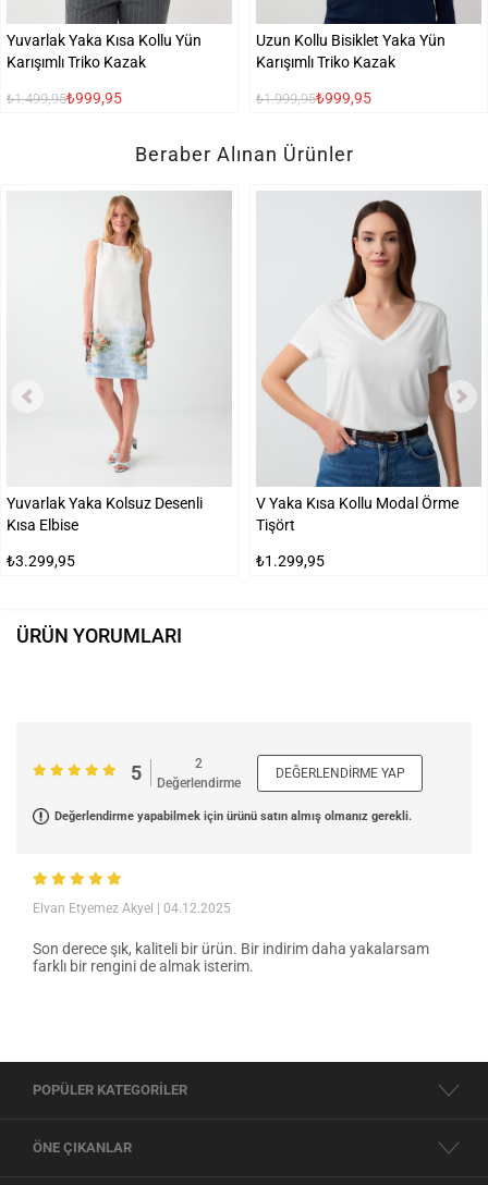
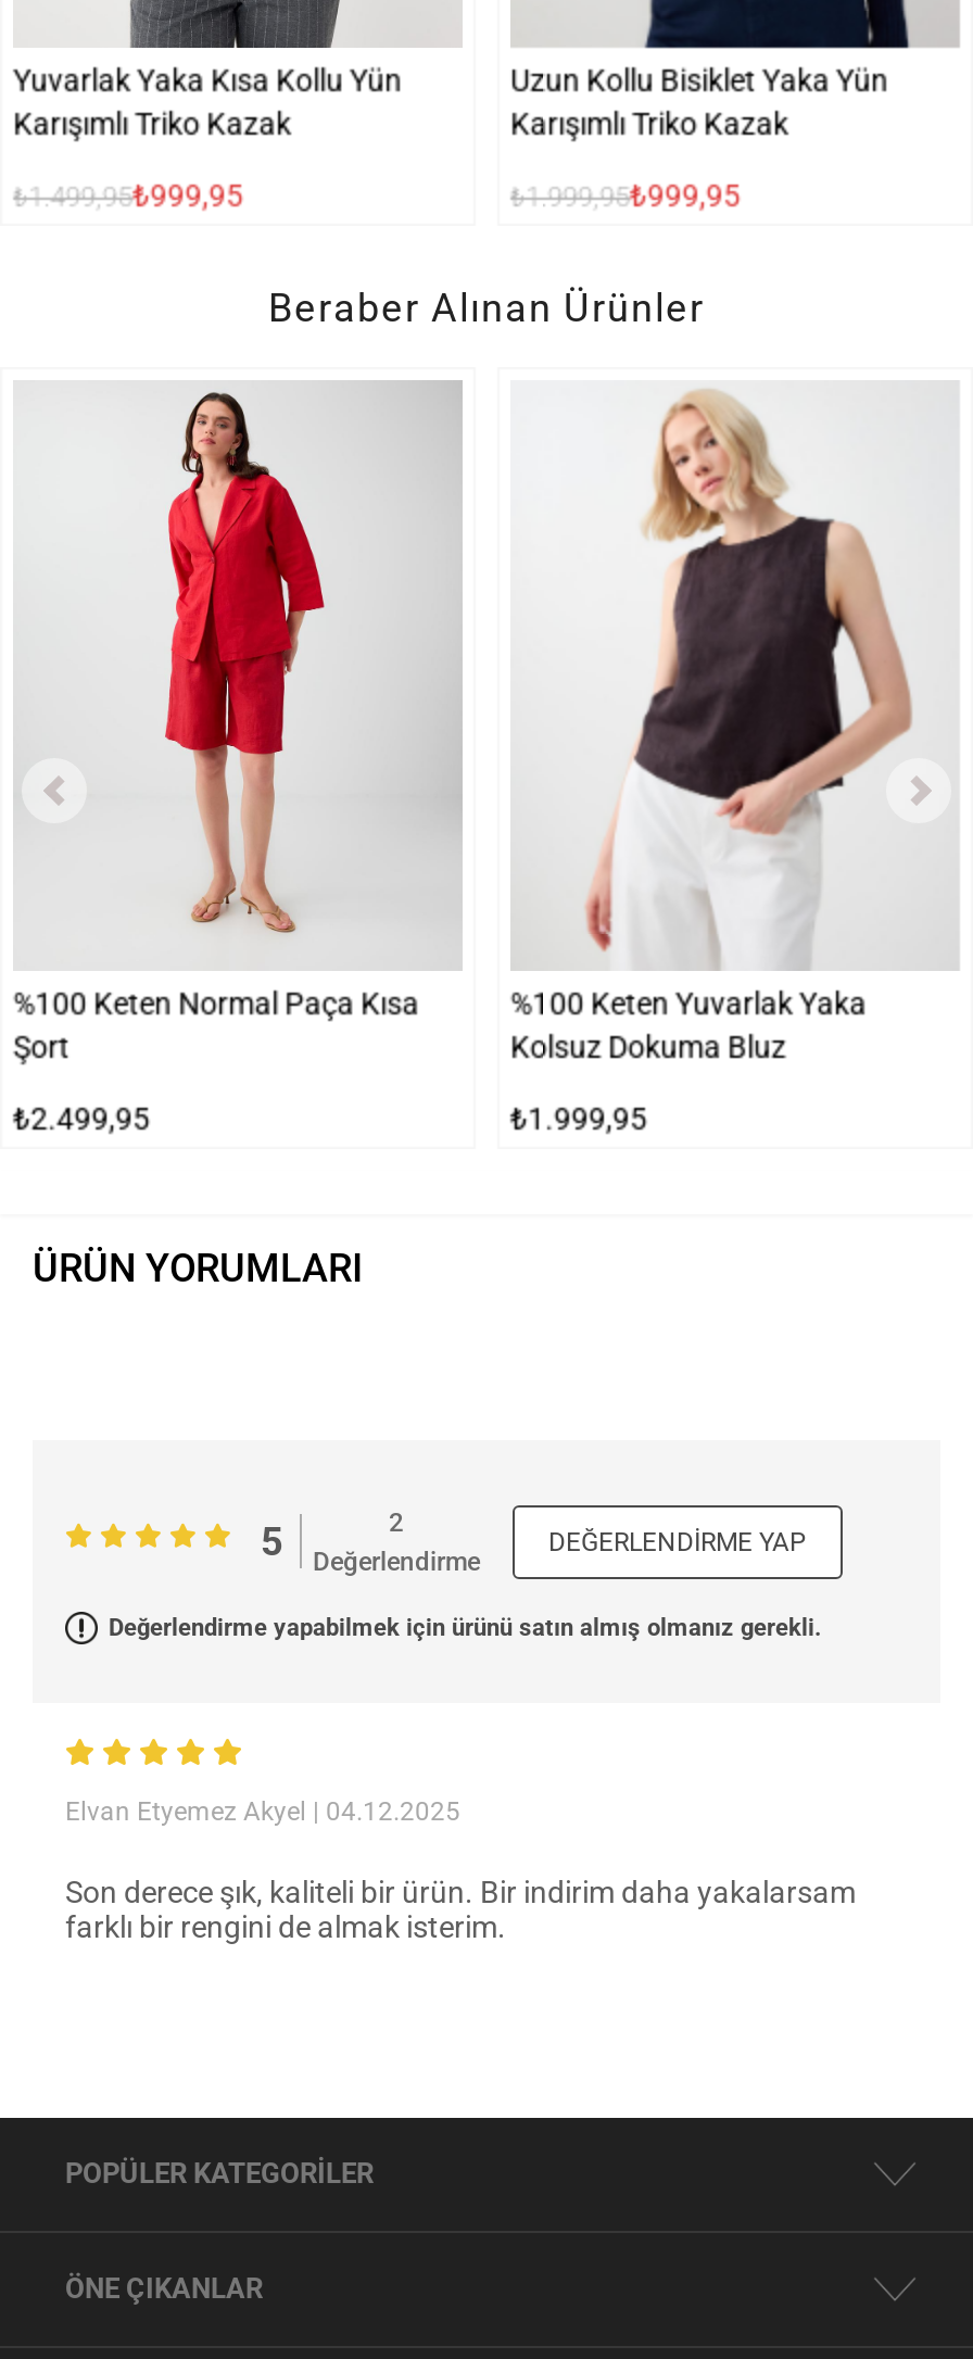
- [image]
- Yuvarlak Yaka Kolsuz Desenli
- Kısa Elbise
+ [image]
+ %100 Keten Normal Paça Kısa
+ Şort

- [image]
- V Yaka Kısa Kollu Modal Örme
- Tişört
+ [image]
+ %100 Keten Yuvarlak Yaka
+ Kolsuz Dokuma Bluz

- ₺3.299,95
+ ₺2.499,95

- ₺1.299,95
+ ₺1.999,95
